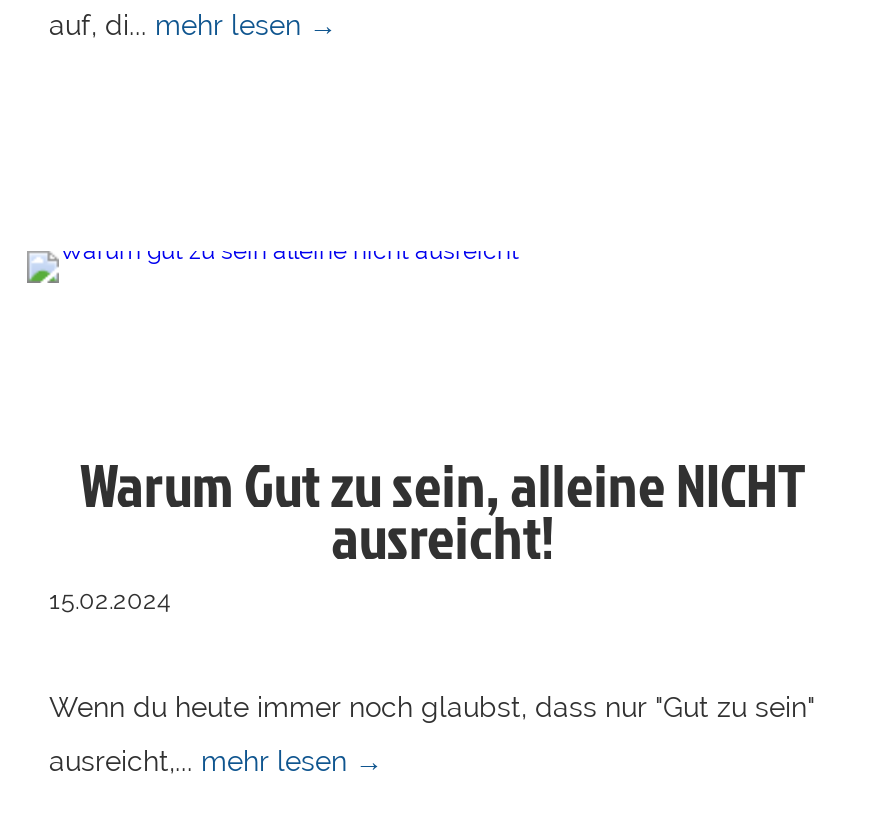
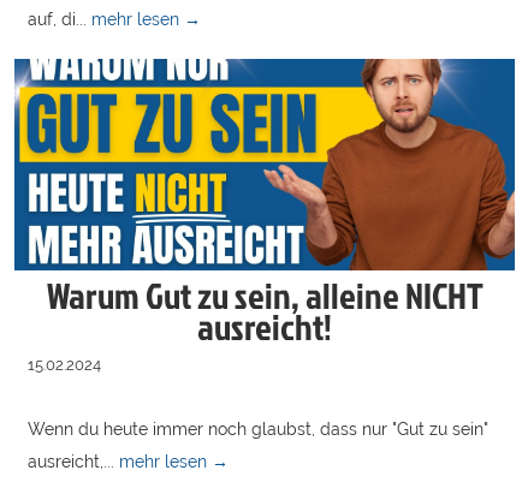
+ [image]
